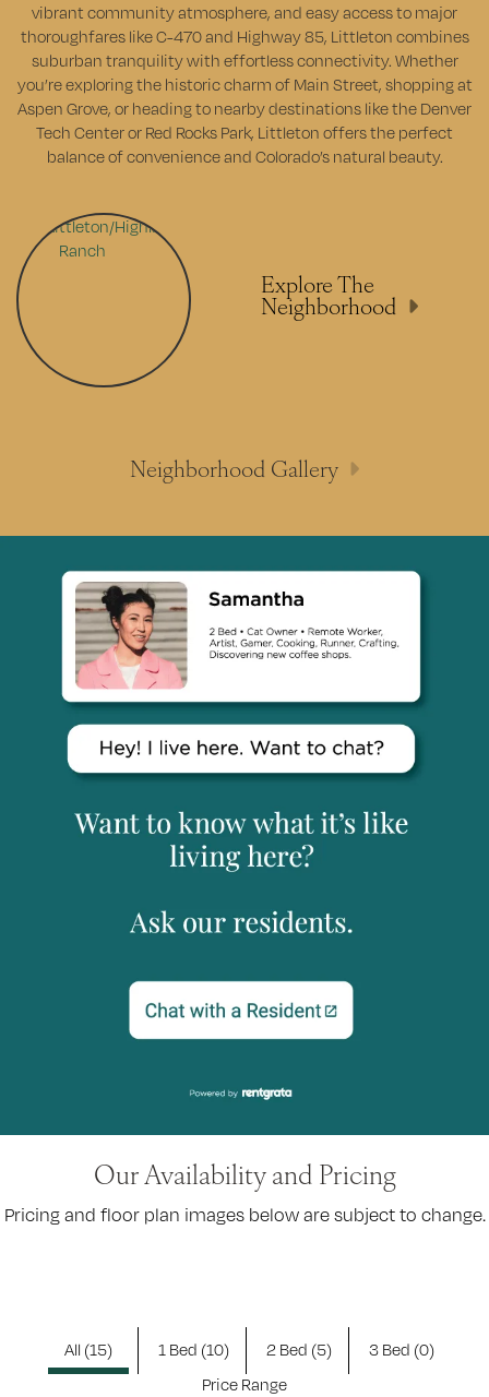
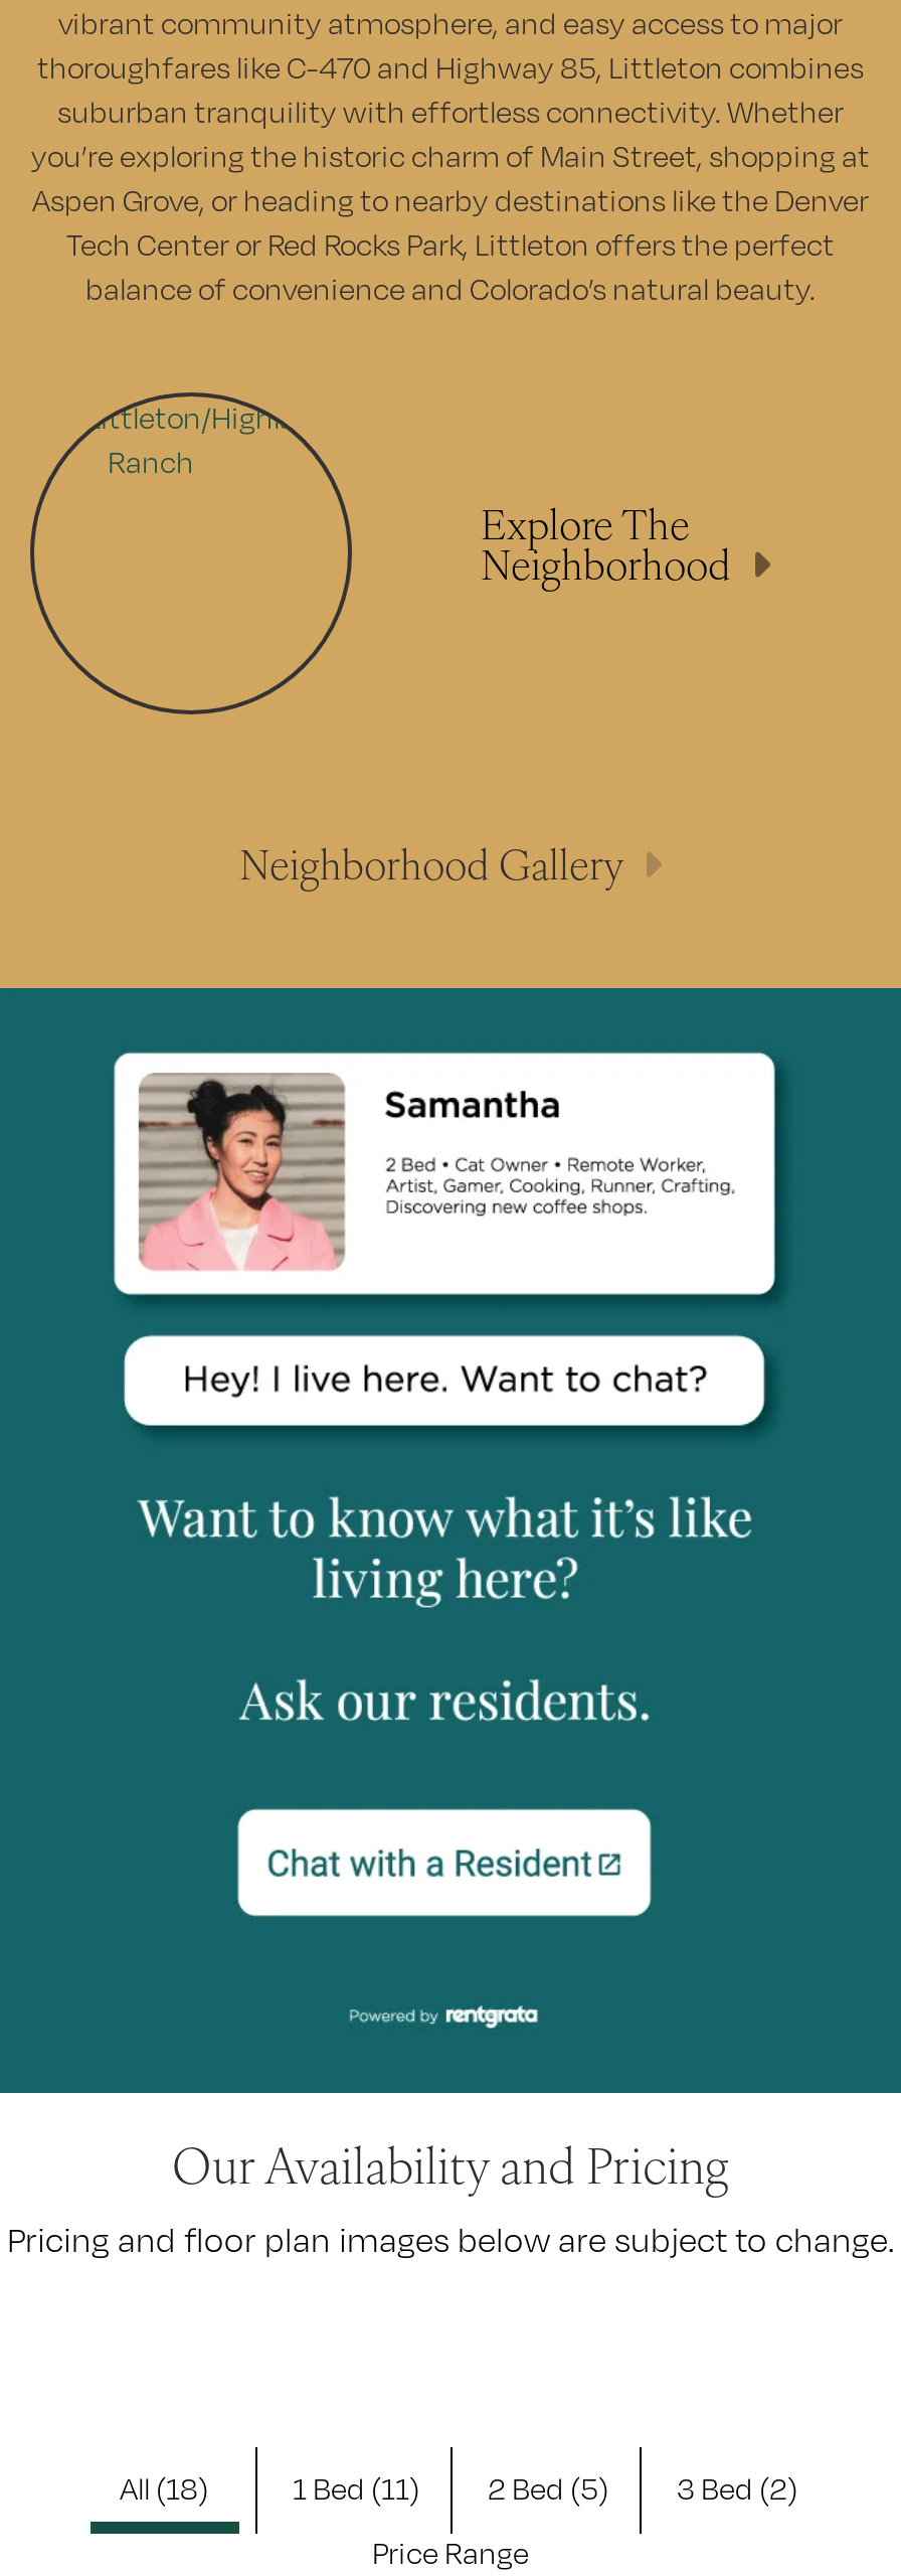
- All (15)
+ All (18)

- 1 Bed (10)
+ 1 Bed (11)

- 3 Bed (0)
+ 3 Bed (2)
